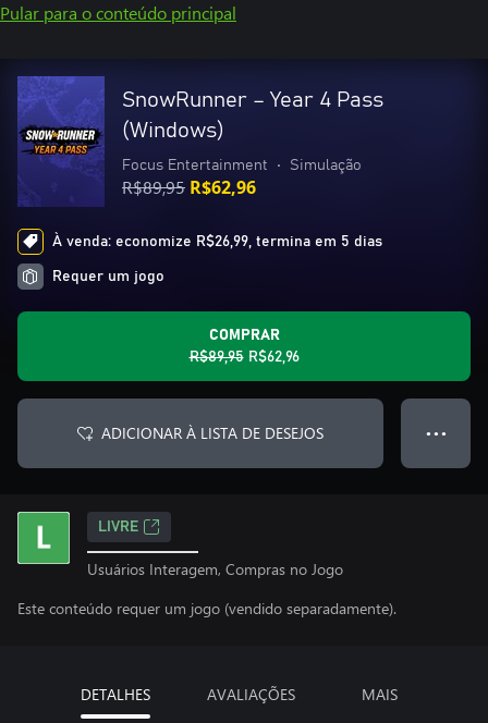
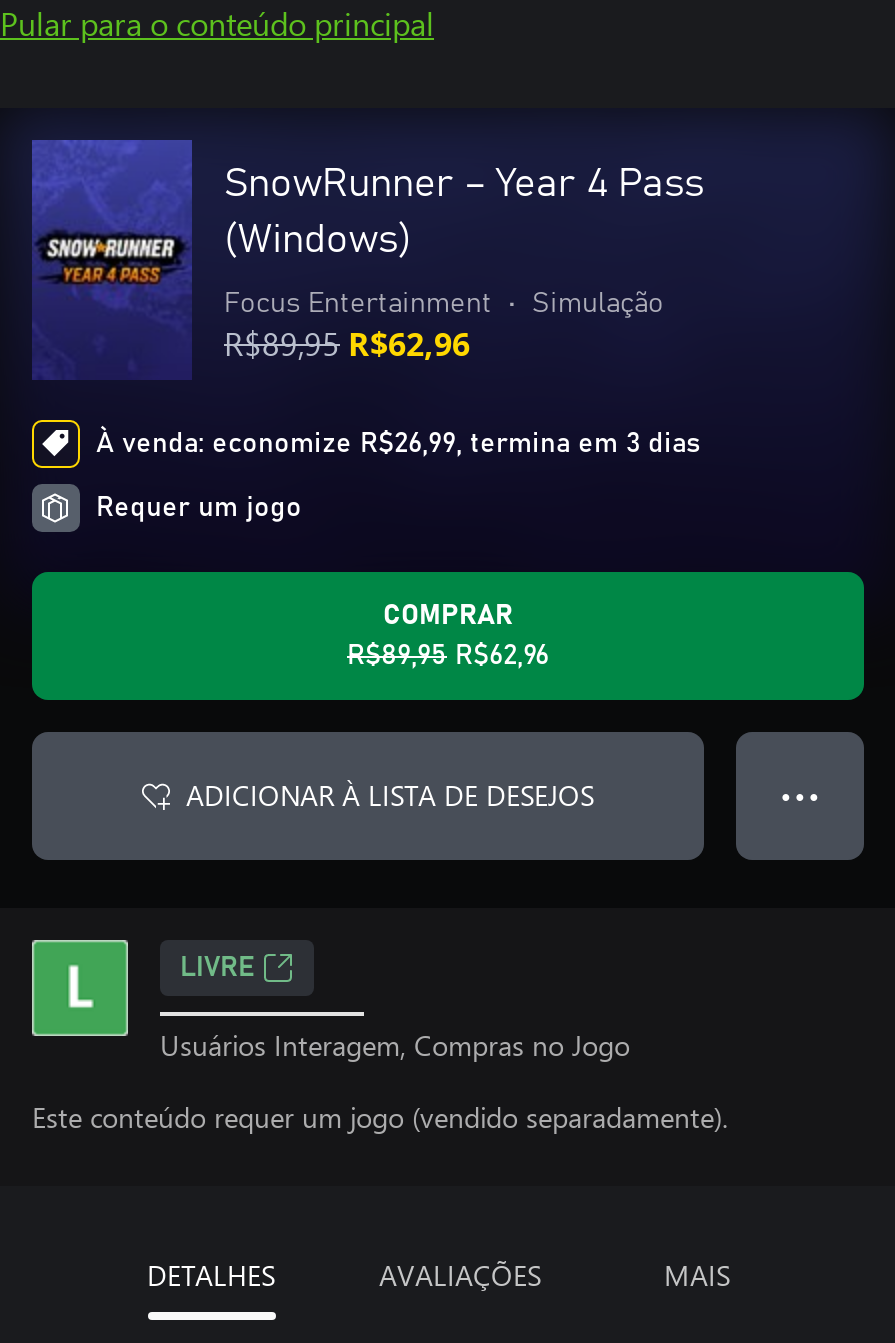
- À venda: economize R$26,99, termina em 5 dias
+ À venda: economize R$26,99, termina em 3 dias
